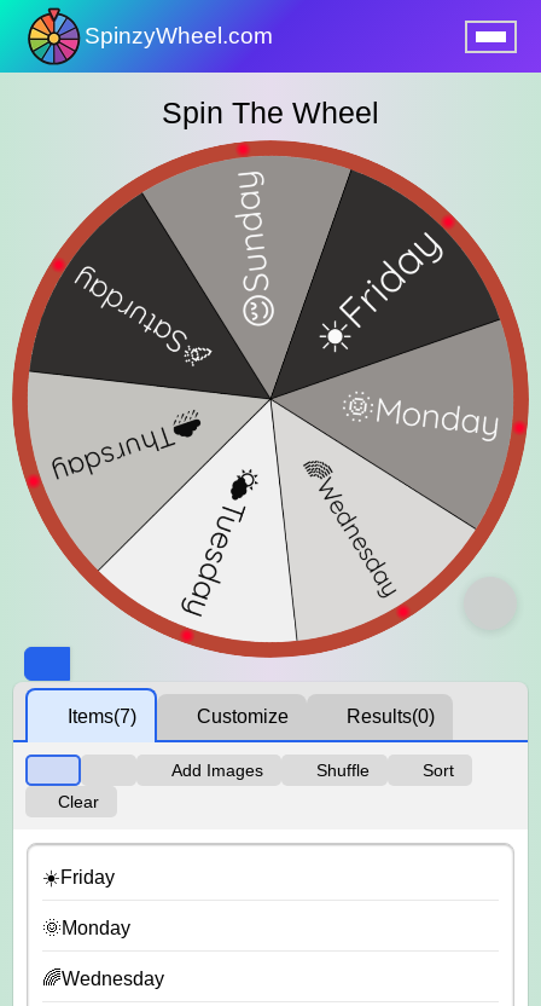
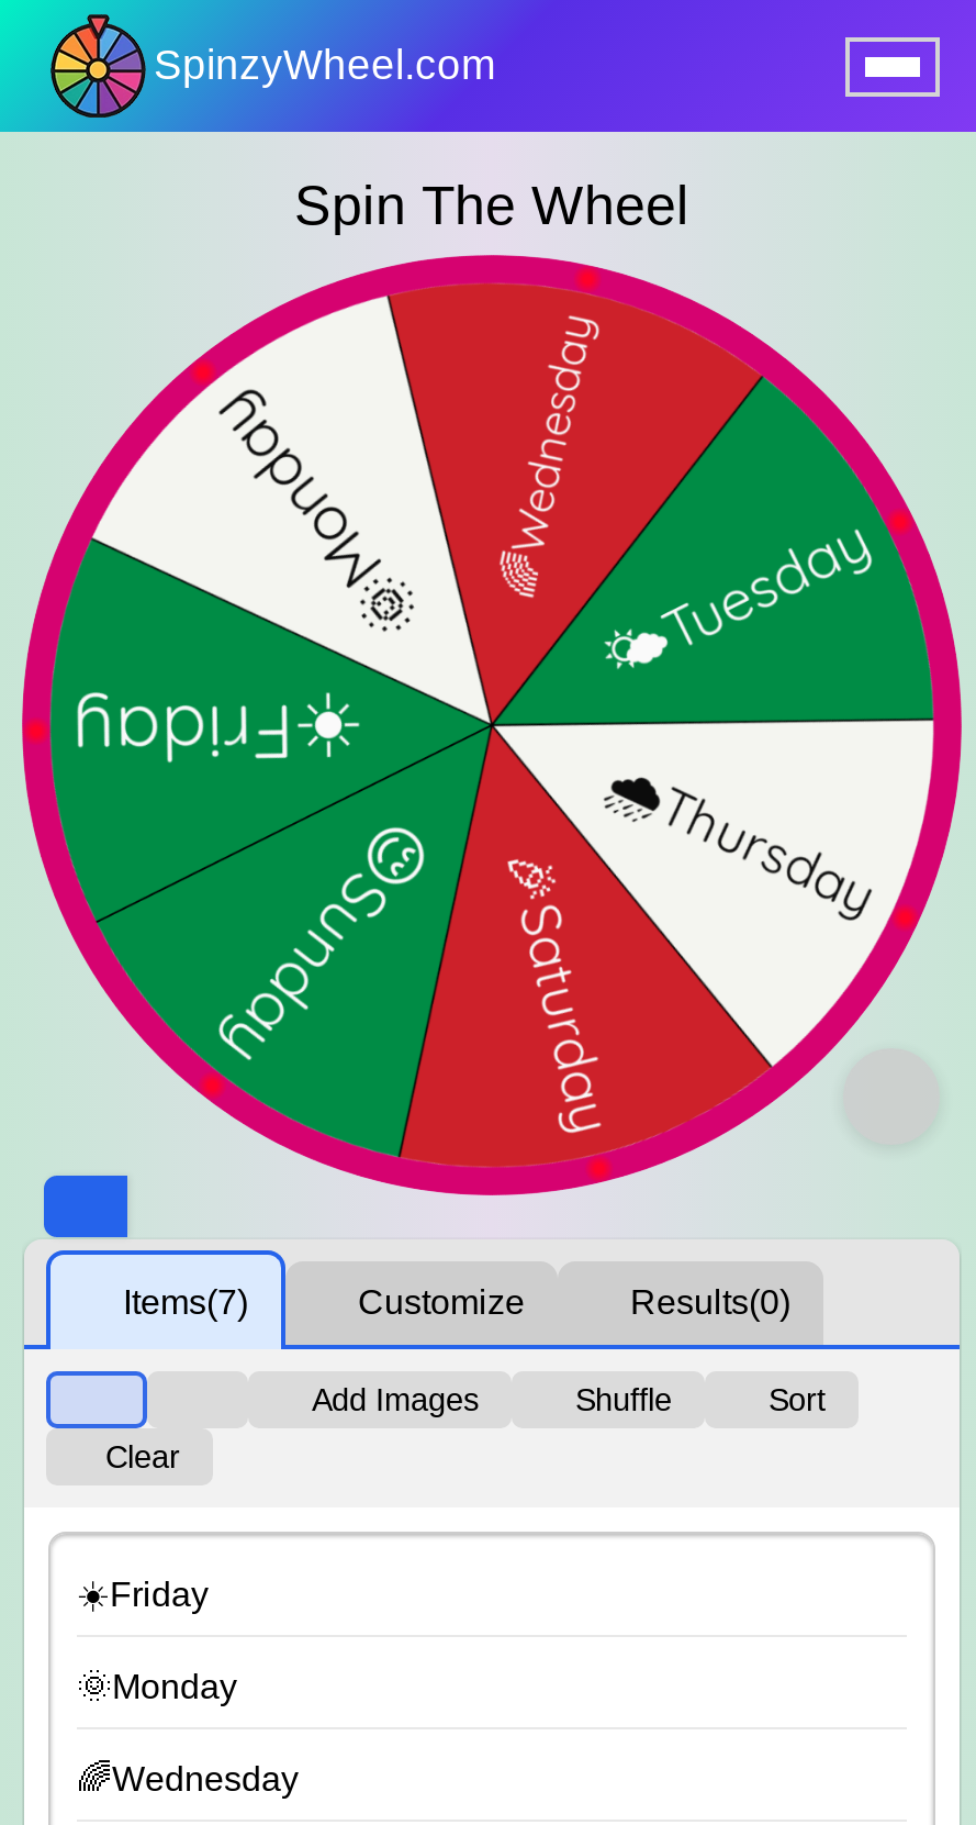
- [image]
+ [image]
